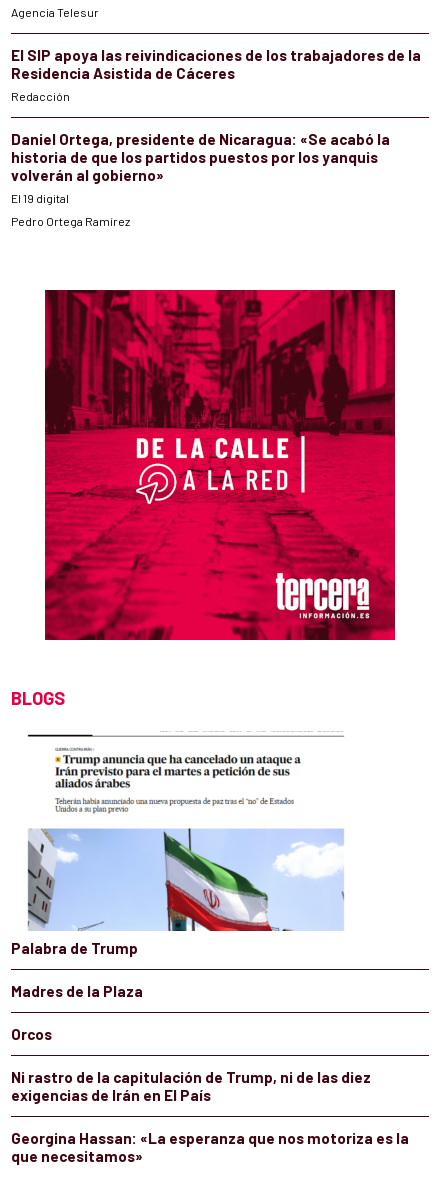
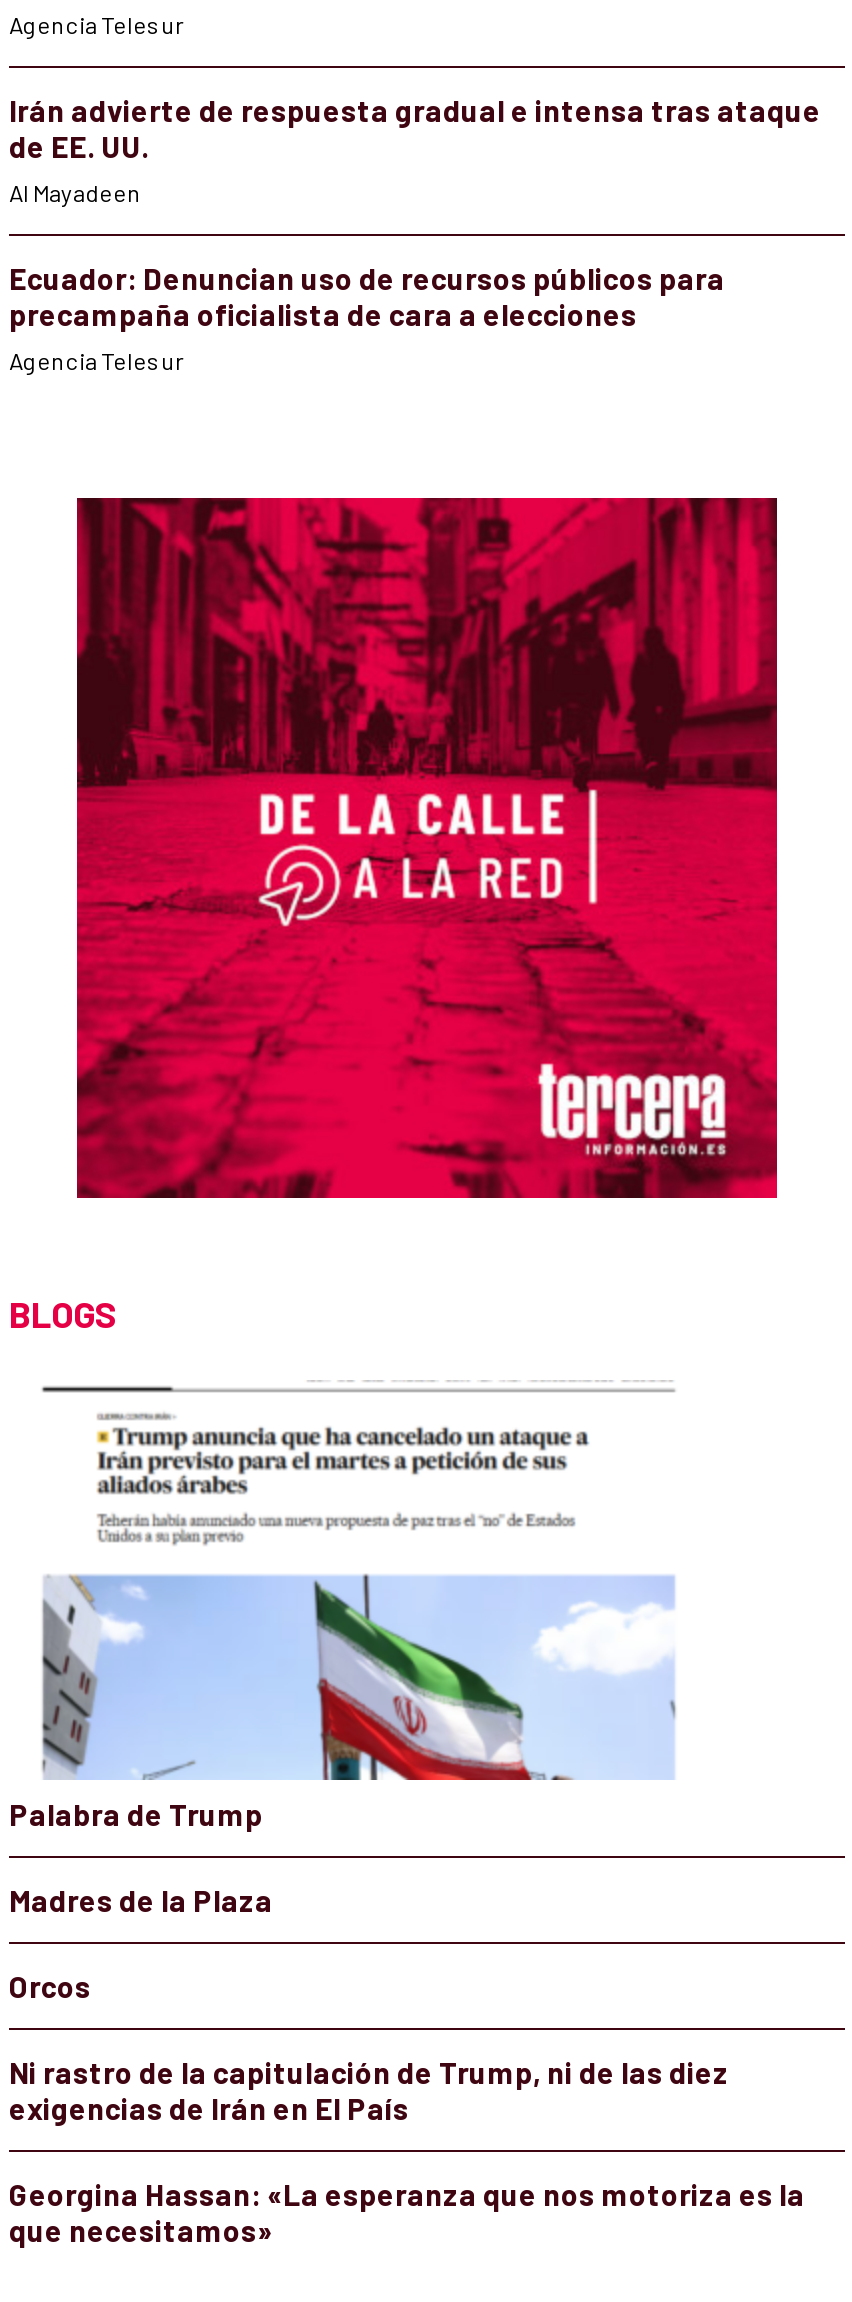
- El SIP apoya las reivindicaciones de los trabajadores de la
- Residencia Asistida de Cáceres
- Redacción
- Daniel Ortega, presidente de Nicaragua: «Se acabó la
- historia de que los partidos puestos por los yanquis
- volverán al gobierno»
- El 19 digital
- Pedro Ortega Ramírez
+ Irán advierte de respuesta gradual e intensa tras ataque
+ de EE. UU.
+ Al Mayadeen
+ Ecuador: Denuncian uso de recursos públicos para
+ precampaña oficialista de cara a elecciones
+ Agencia Telesur
